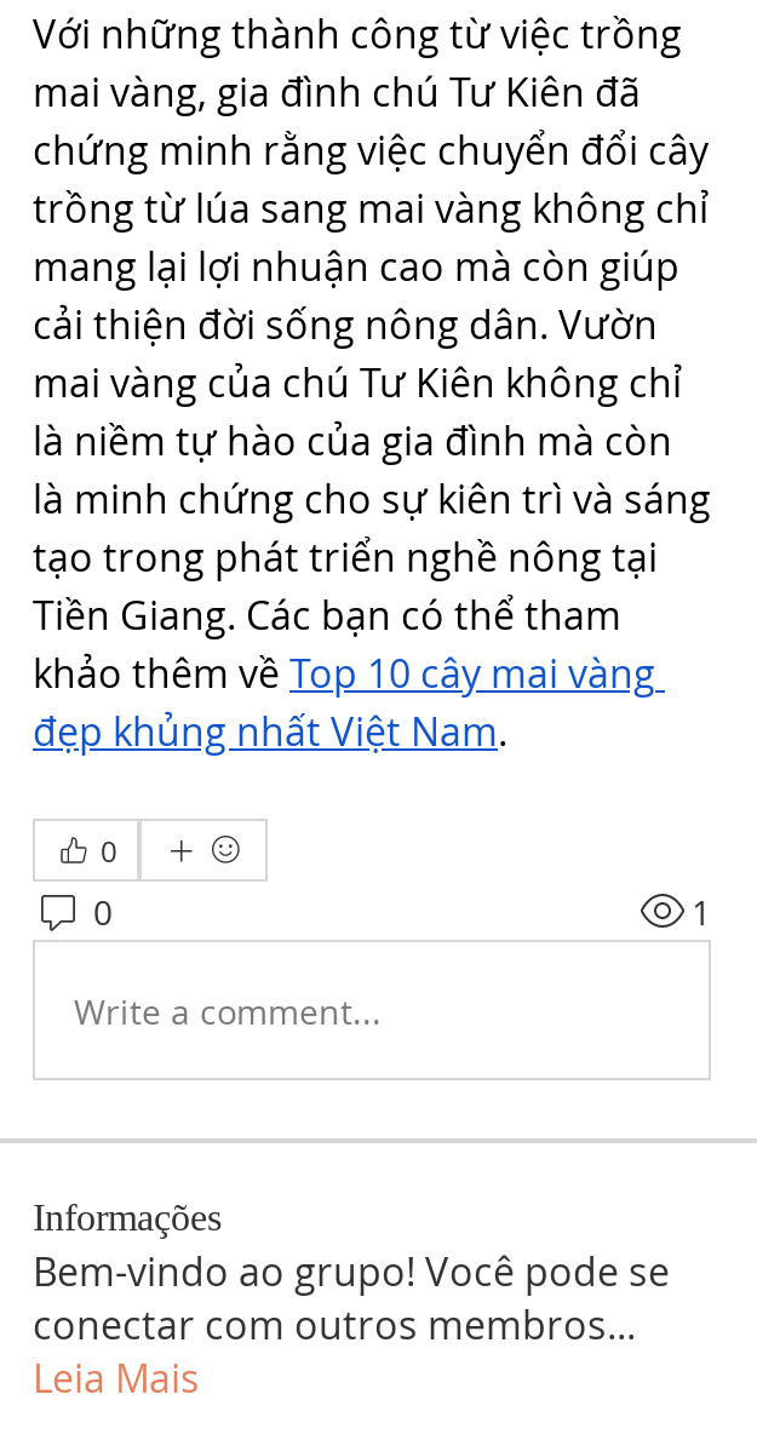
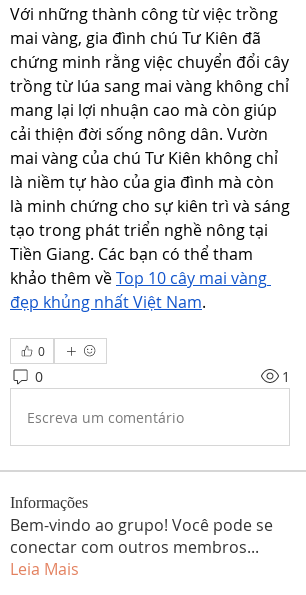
- Write a comment...
+ Escreva um comentário
